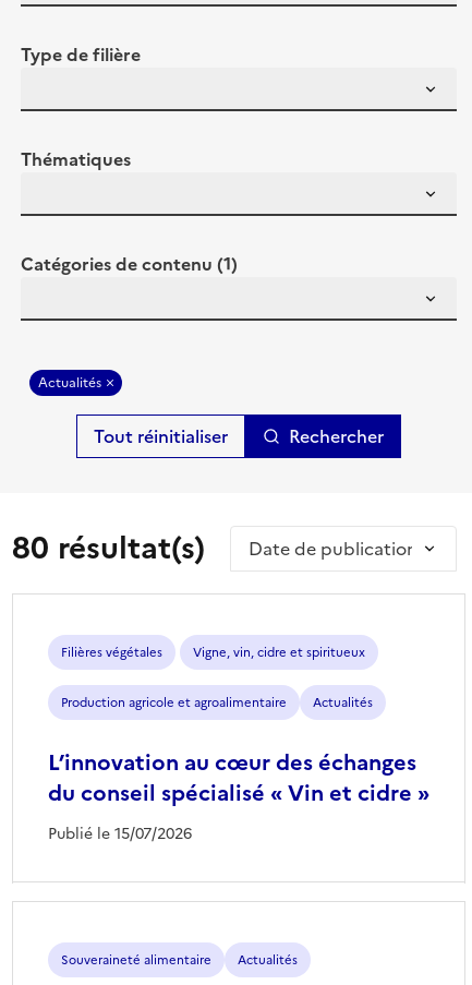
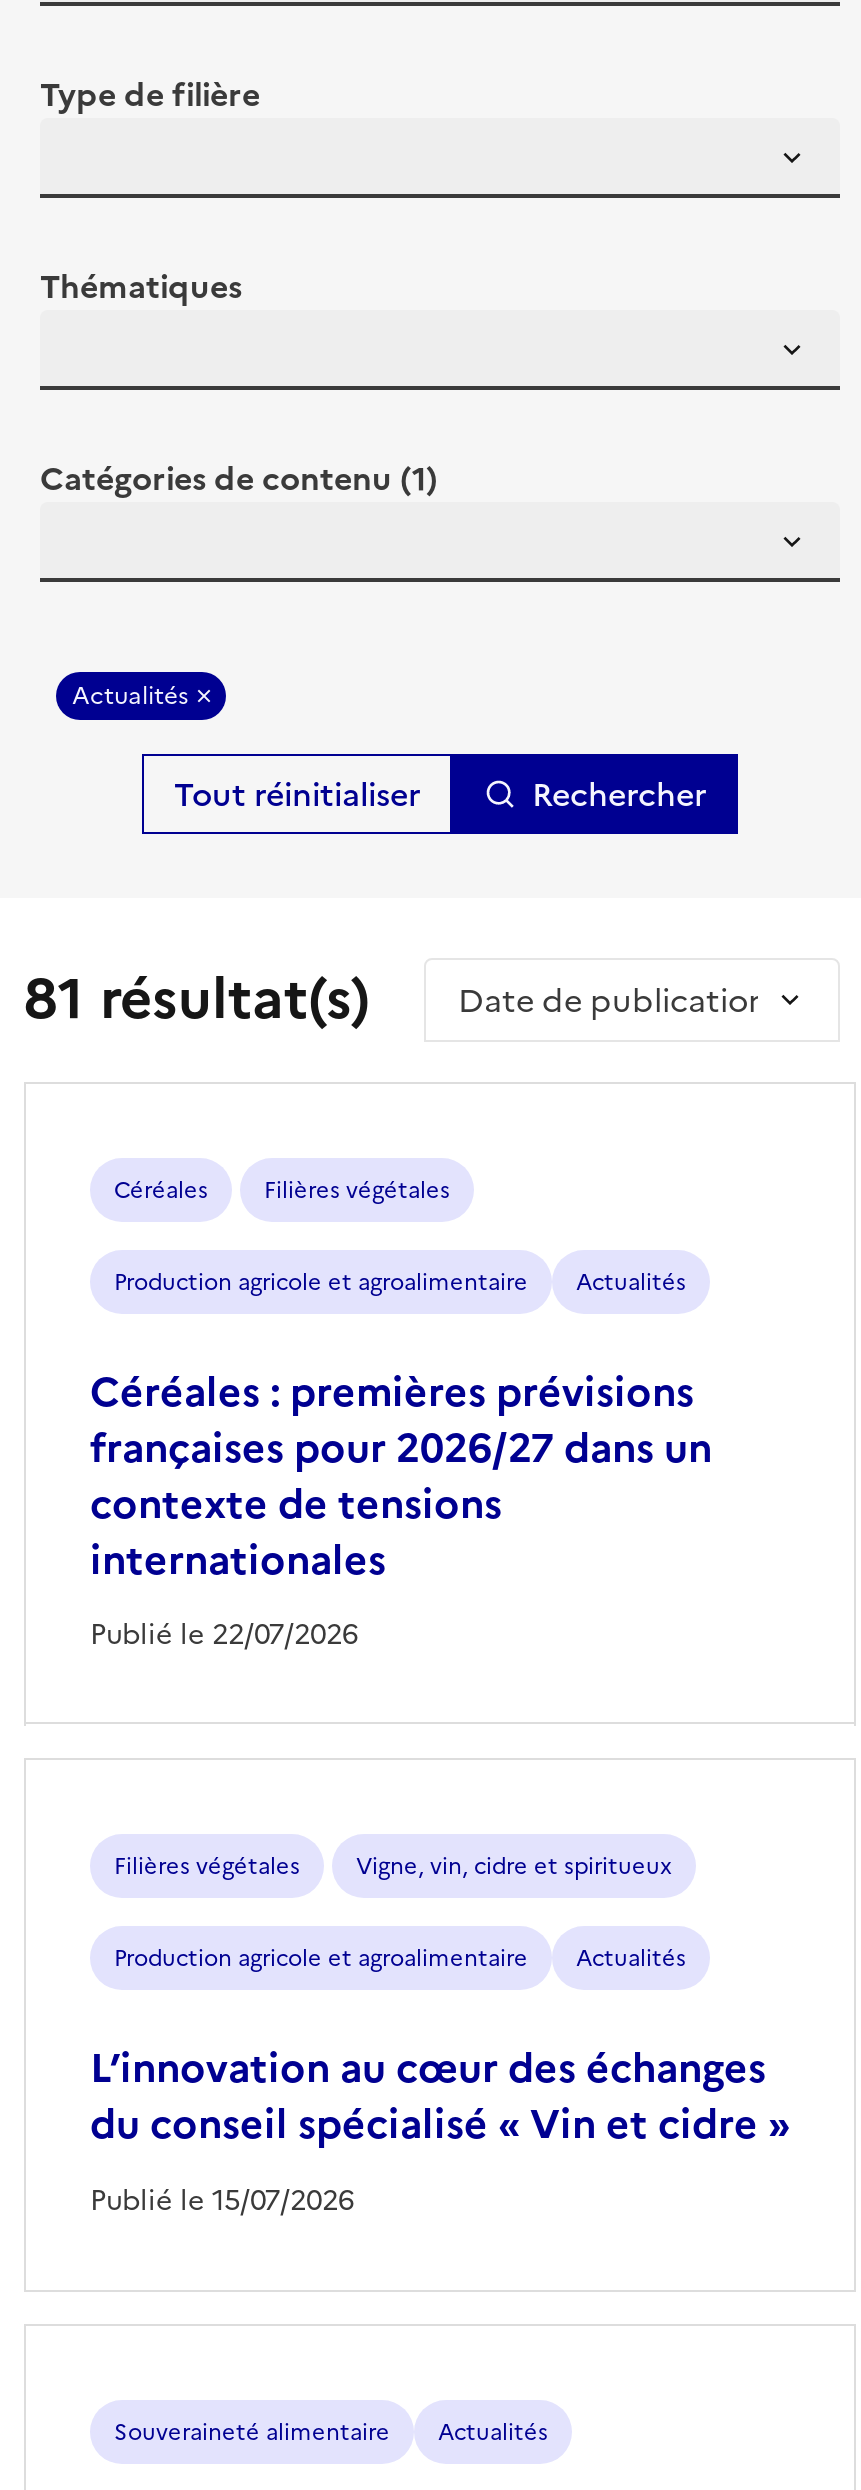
- 80 résultat(s)
+ 81 résultat(s)
+ Céréales
+ Filières végétales
+ Production agricole et agroalimentaire
+ Actualités
+ Céréales : premières prévisions
+ françaises pour 2026/27 dans un
+ contexte de tensions
+ internationales
+ Publié le 22/07/2026
